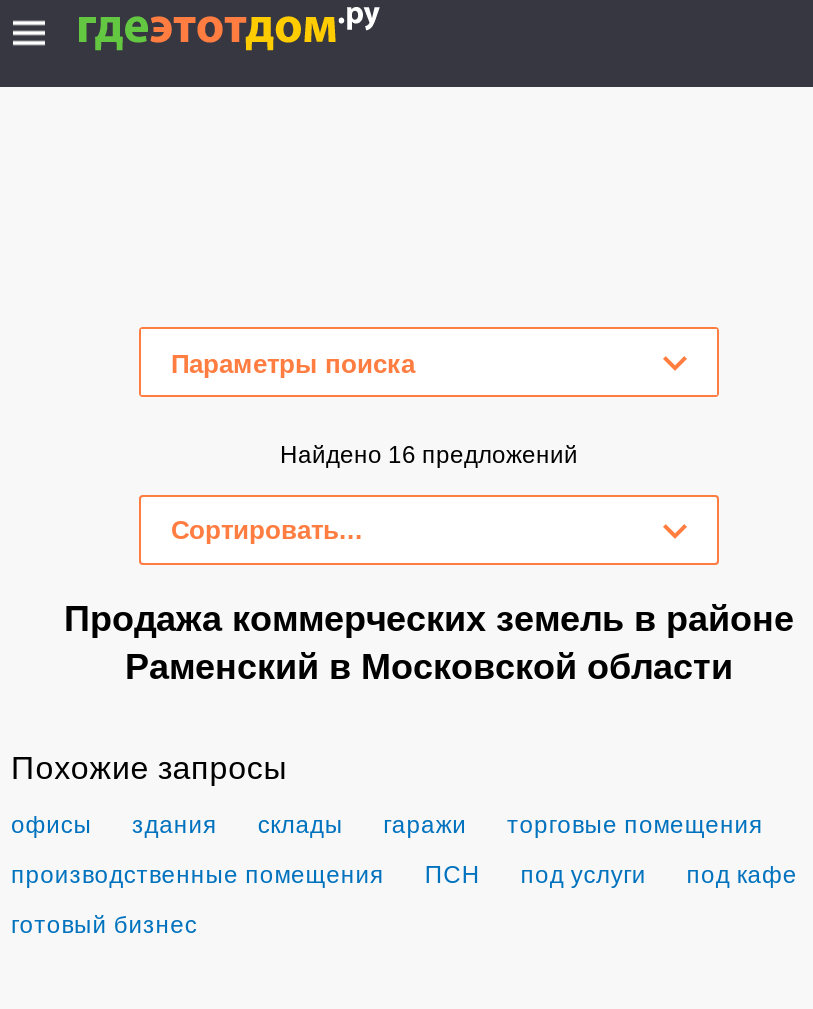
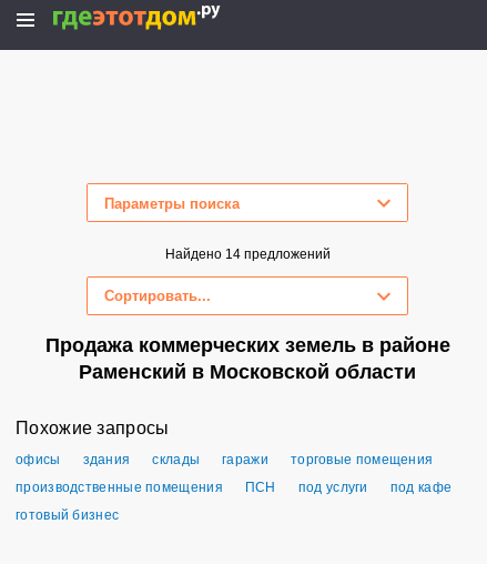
- Найдено 16 предложений
+ Найдено 14 предложений
